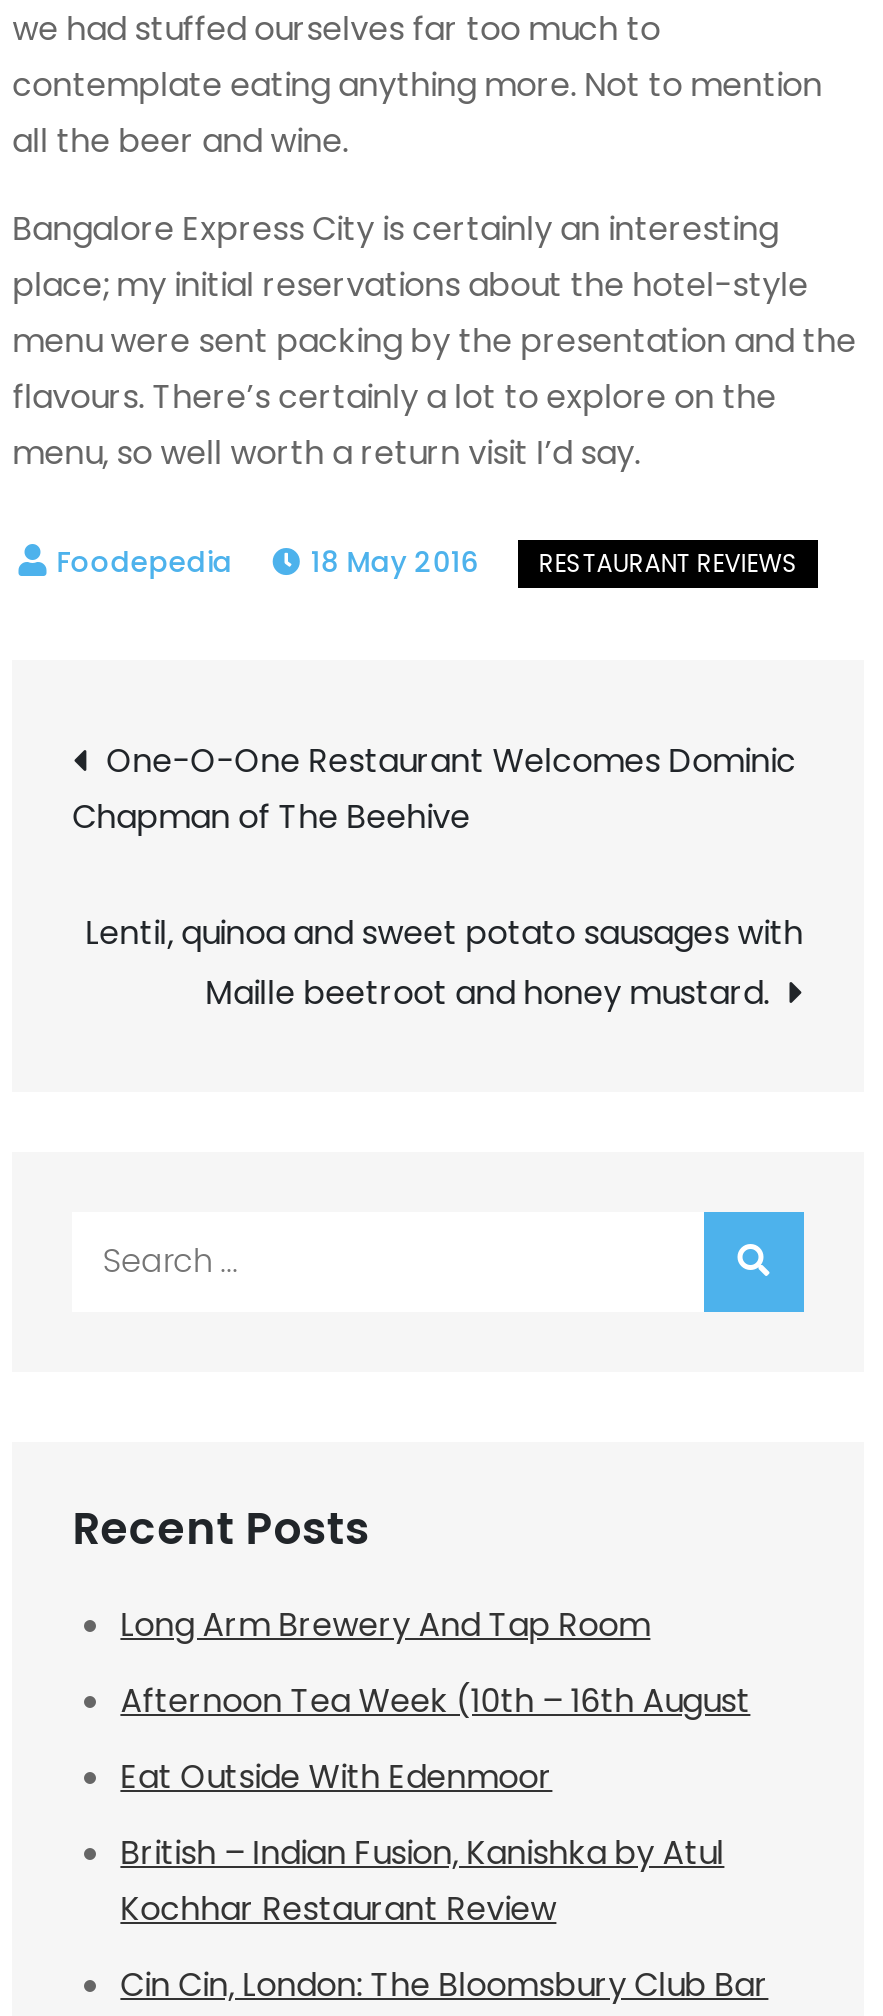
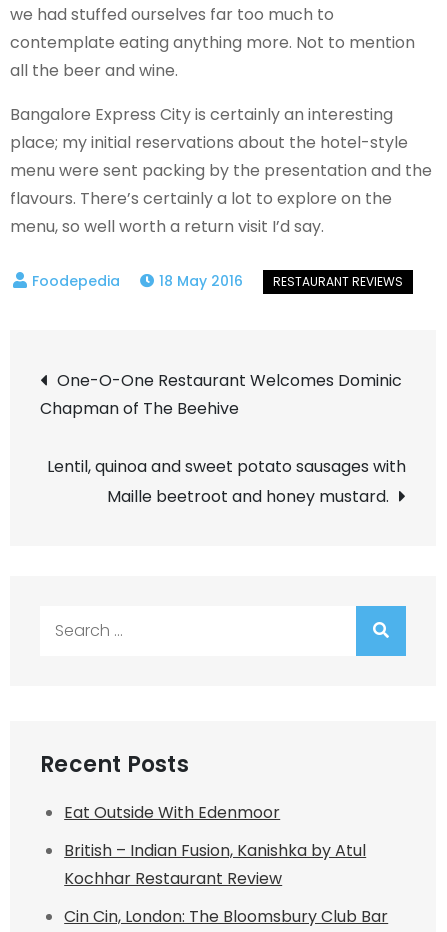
- Long Arm Brewery And Tap Room
- Afternoon Tea Week (10th – 16th August
